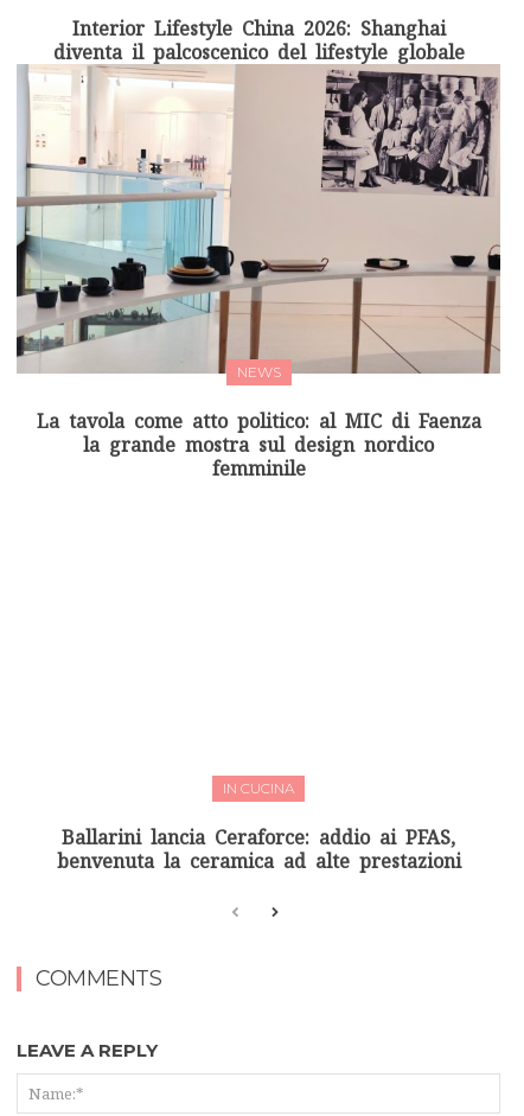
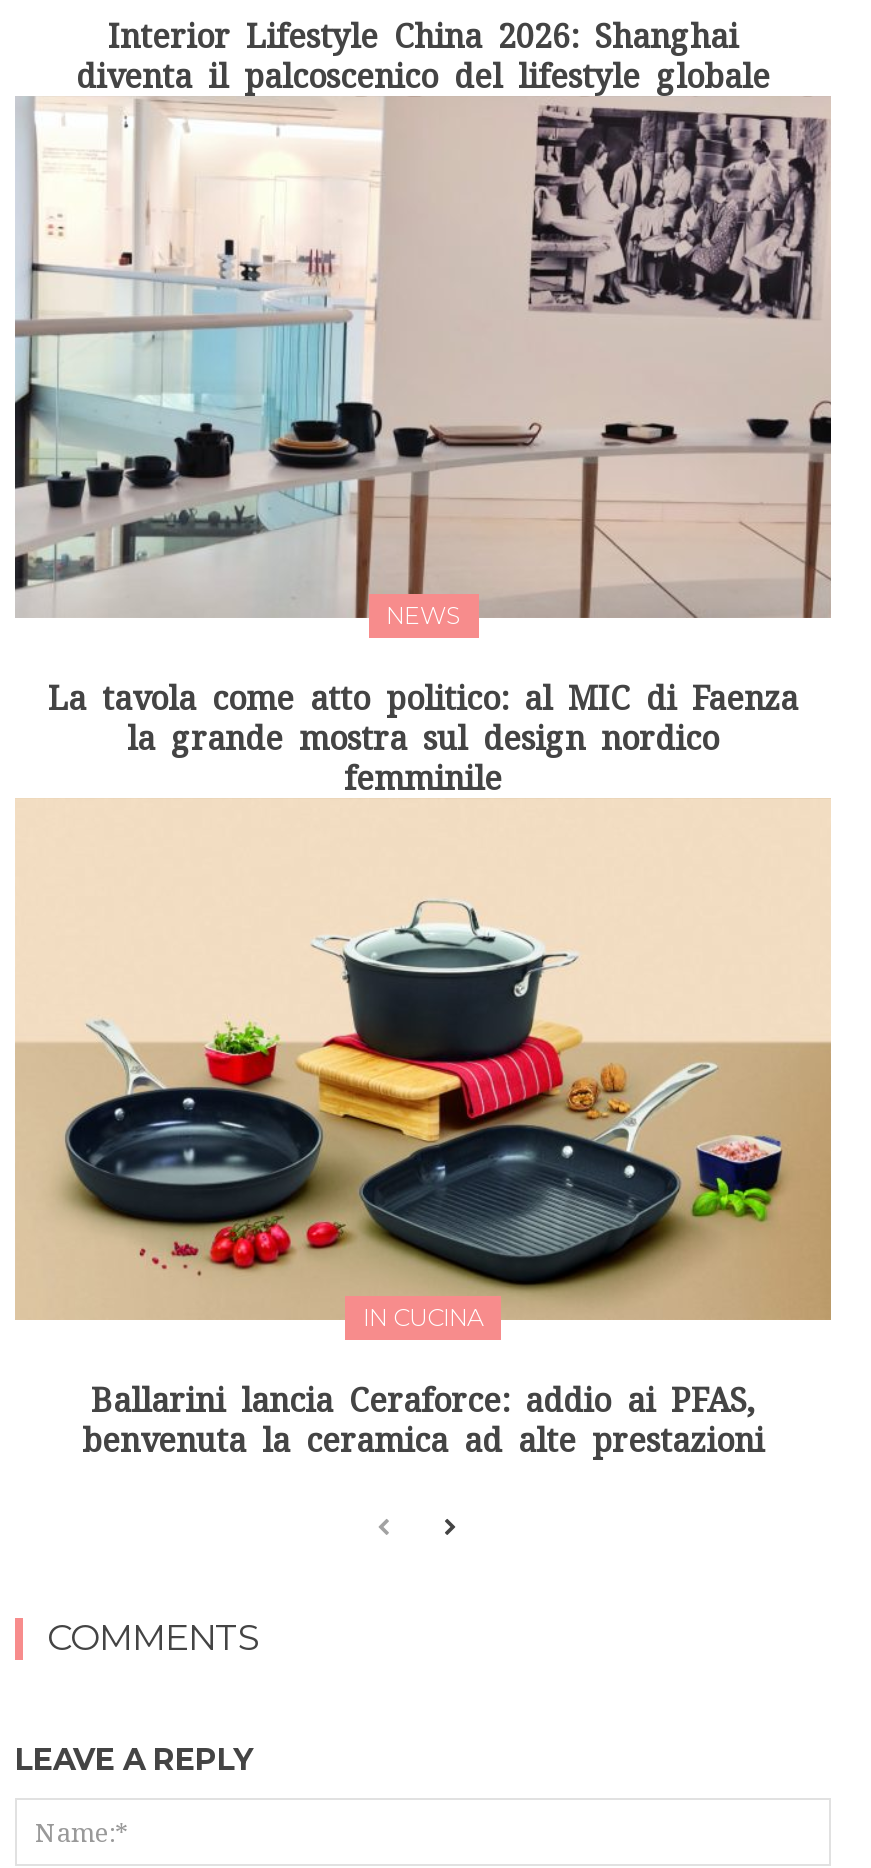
+ [image]
